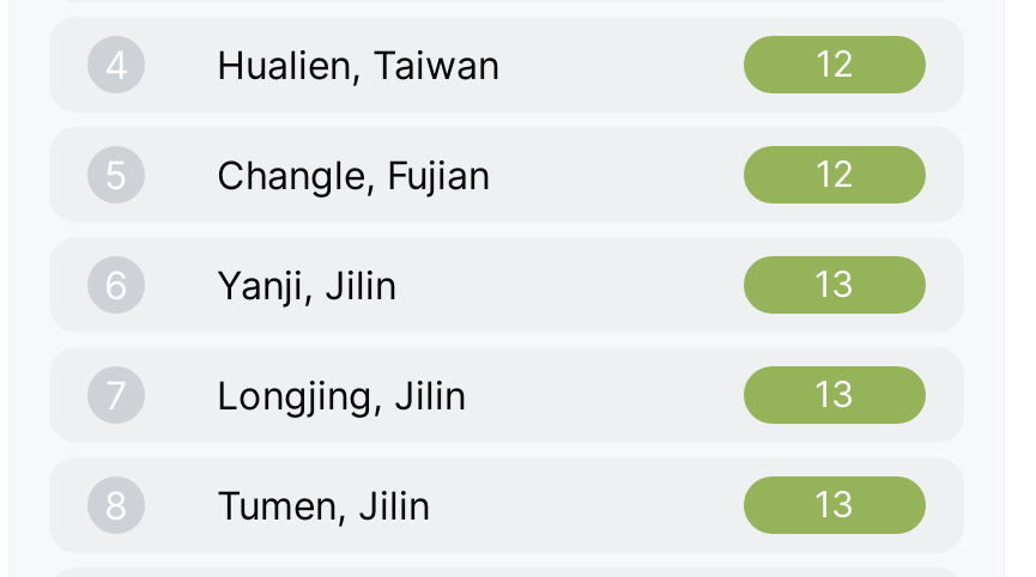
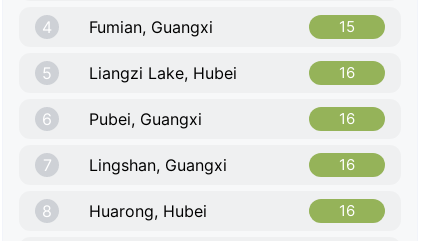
- Hualien, Taiwan
- 12
+ Fumian, Guangxi
+ 15

- Changle, Fujian
- 12
+ Liangzi Lake, Hubei
+ 16

- Yanji, Jilin
- 13
+ Pubei, Guangxi
+ 16

- Longjing, Jilin
- 13
+ Lingshan, Guangxi
+ 16

- Tumen, Jilin
- 13
+ Huarong, Hubei
+ 16
